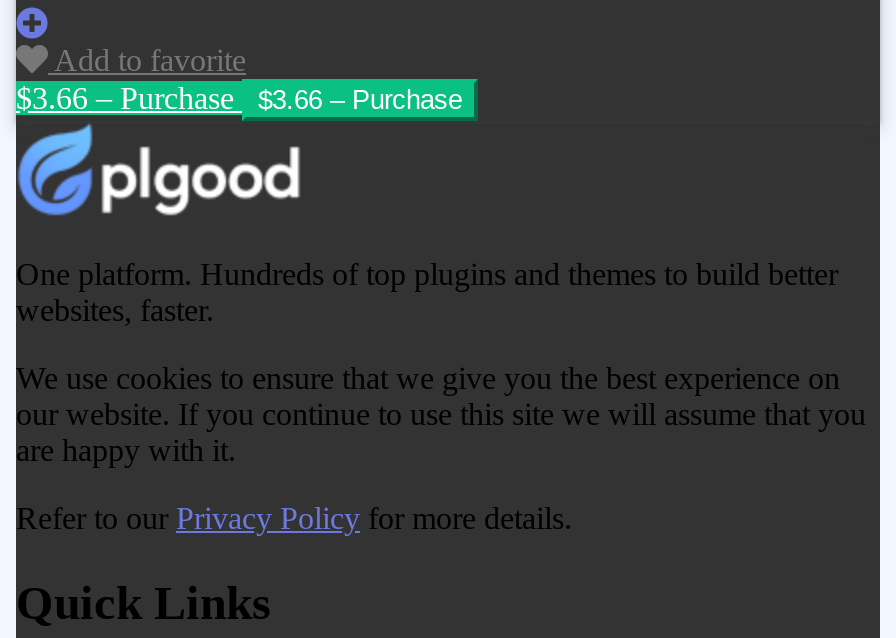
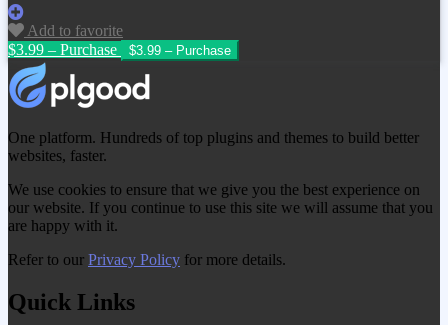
- $3.66 – Purchase
+ $3.99 – Purchase
